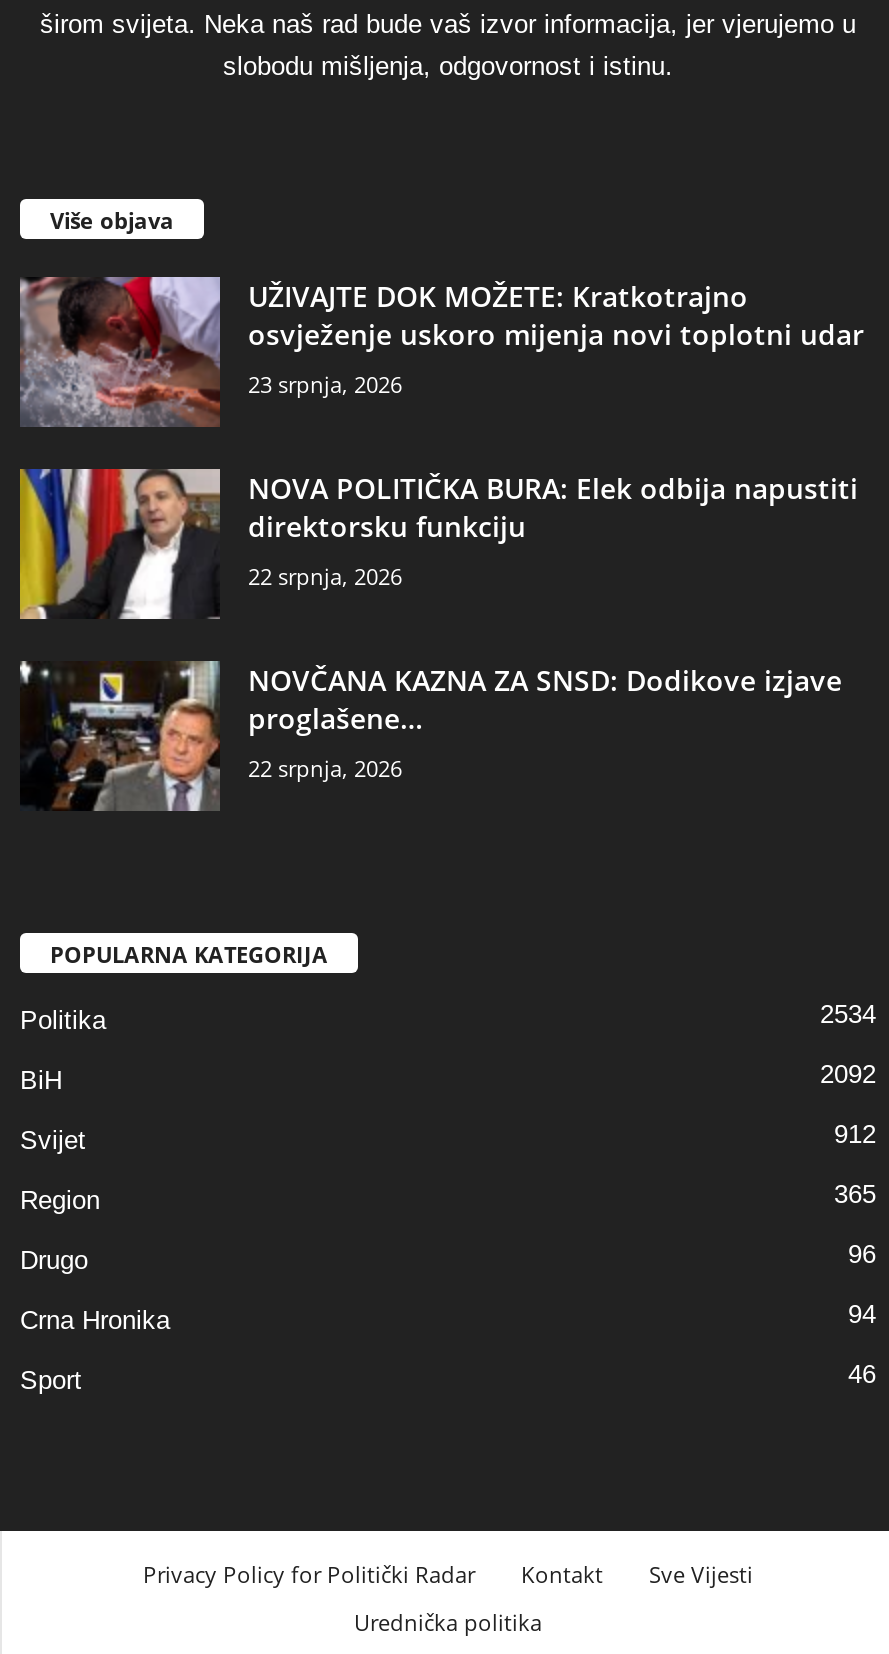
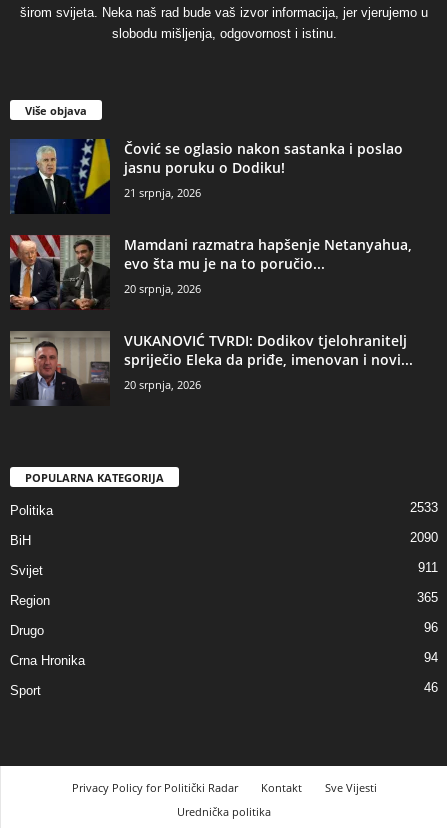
- [image]
- UŽIVAJTE DOK MOŽETE: Kratkotrajno
- osvježenje uskoro mijenja novi toplotni udar
- 23 srpnja, 2026
+ [image]
+ Čović se oglasio nakon sastanka i poslao
+ jasnu poruku o Dodiku!
+ 21 srpnja, 2026

- [image]
- NOVA POLITIČKA BURA: Elek odbija napustiti
- direktorsku funkciju
- 22 srpnja, 2026
+ [image]
+ Mamdani razmatra hapšenje Netanyahua,
+ evo šta mu je na to poručio...
+ 20 srpnja, 2026

- [image]
- NOVČANA KAZNA ZA SNSD: Dodikove izjave
- proglašene…
- 22 srpnja, 2026
+ [image]
+ VUKANOVIĆ TVRDI: Dodikov tjelohranitelj
+ spriječio Eleka da priđe, imenovan i novi...
+ 20 srpnja, 2026

- 2534
+ 2533

- 2092
+ 2090

- 912
+ 911
